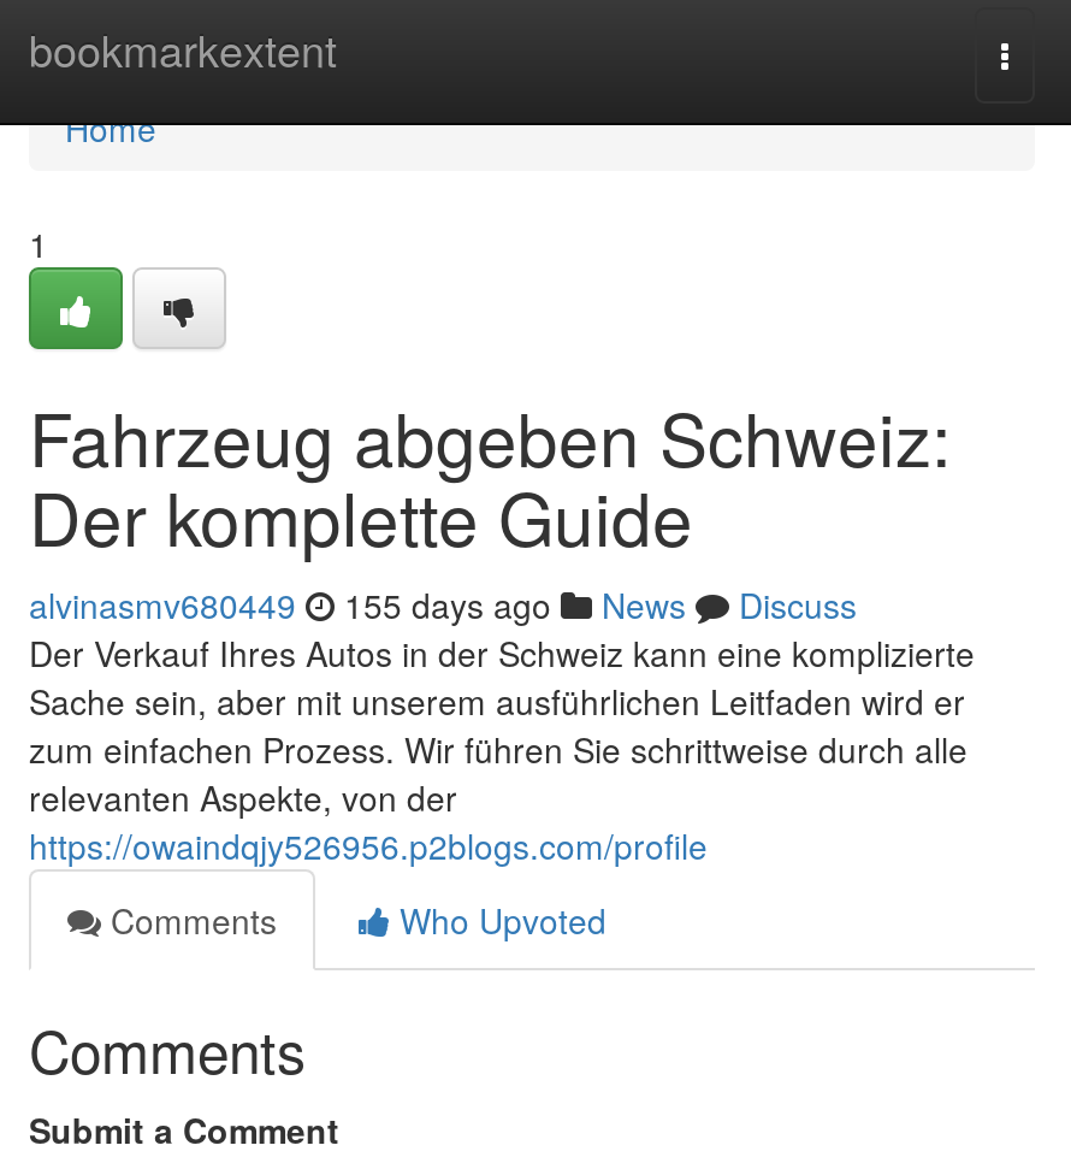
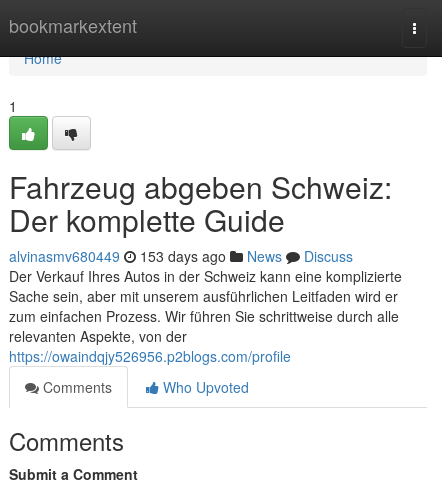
- alvinasmv680449 155 days ago News Discuss
+ alvinasmv680449 153 days ago News Discuss
